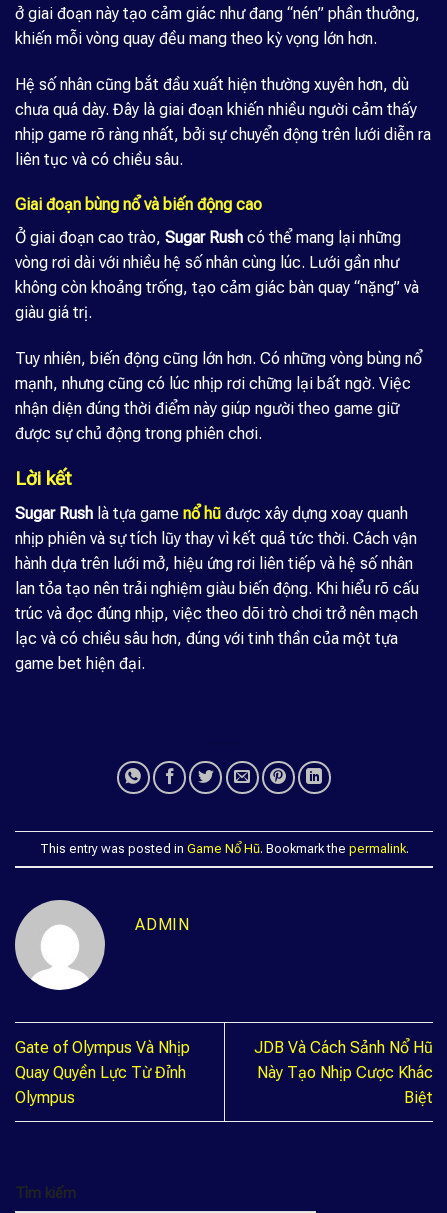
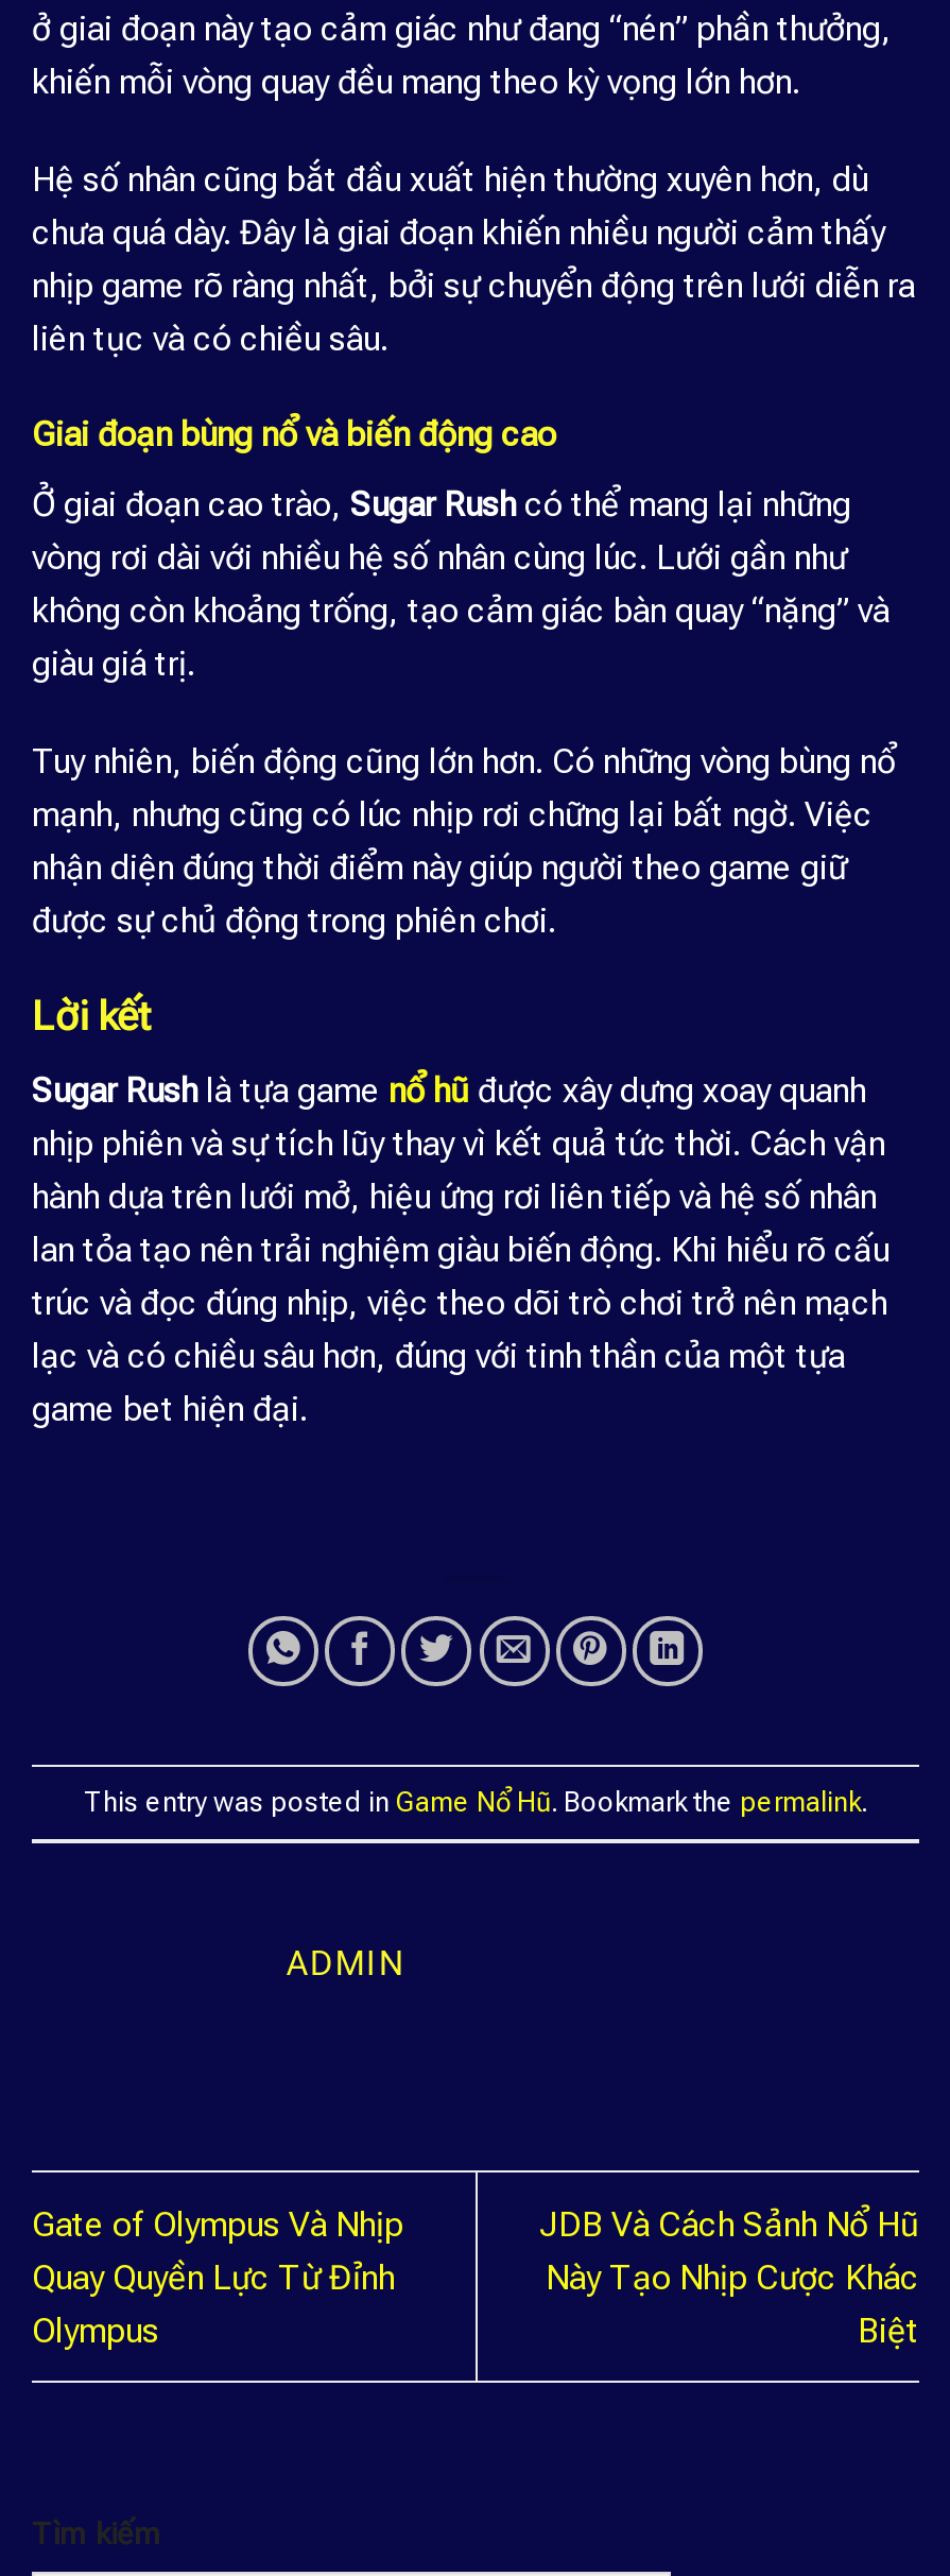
- [image]
